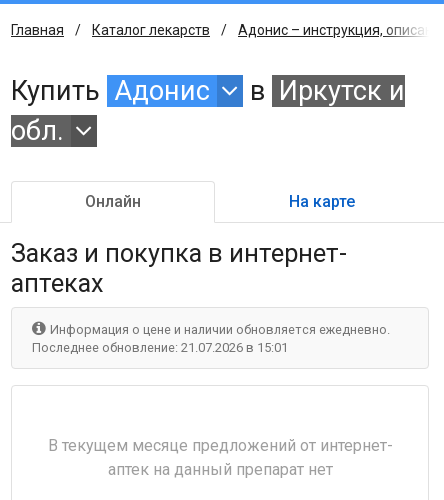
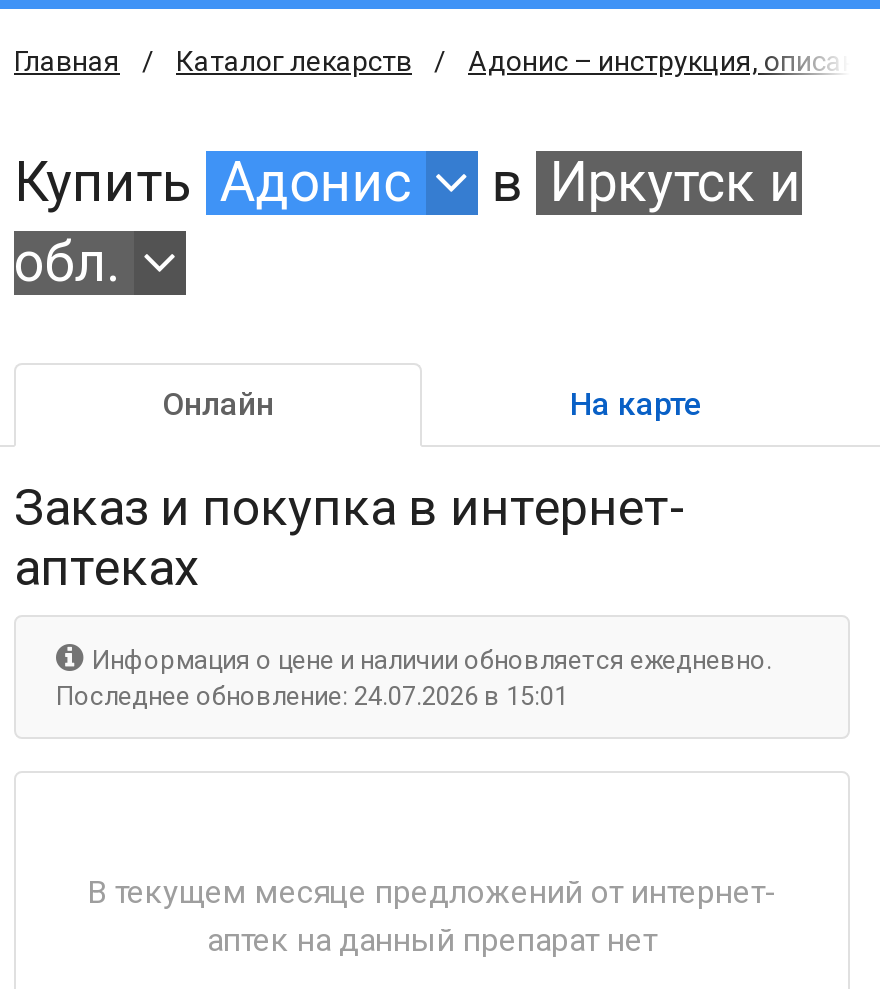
- Последнее обновление: 21.07.2026 в 15:01
+ Последнее обновление: 24.07.2026 в 15:01
